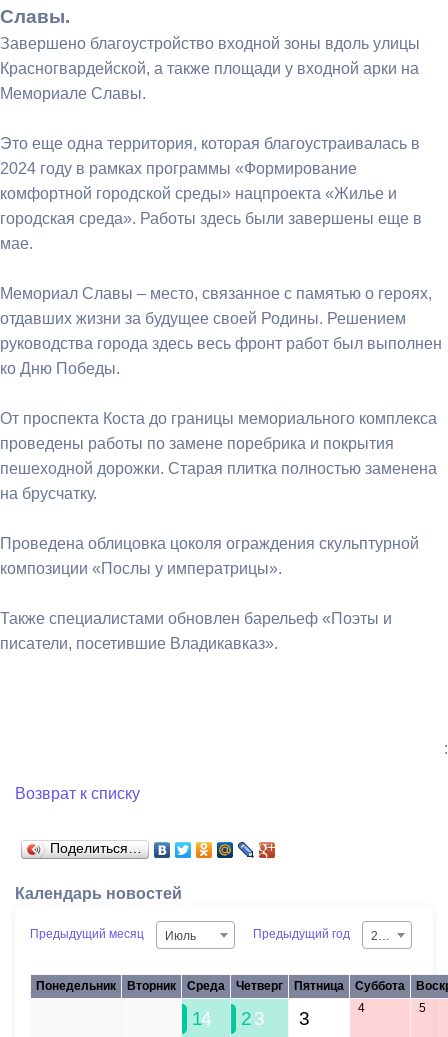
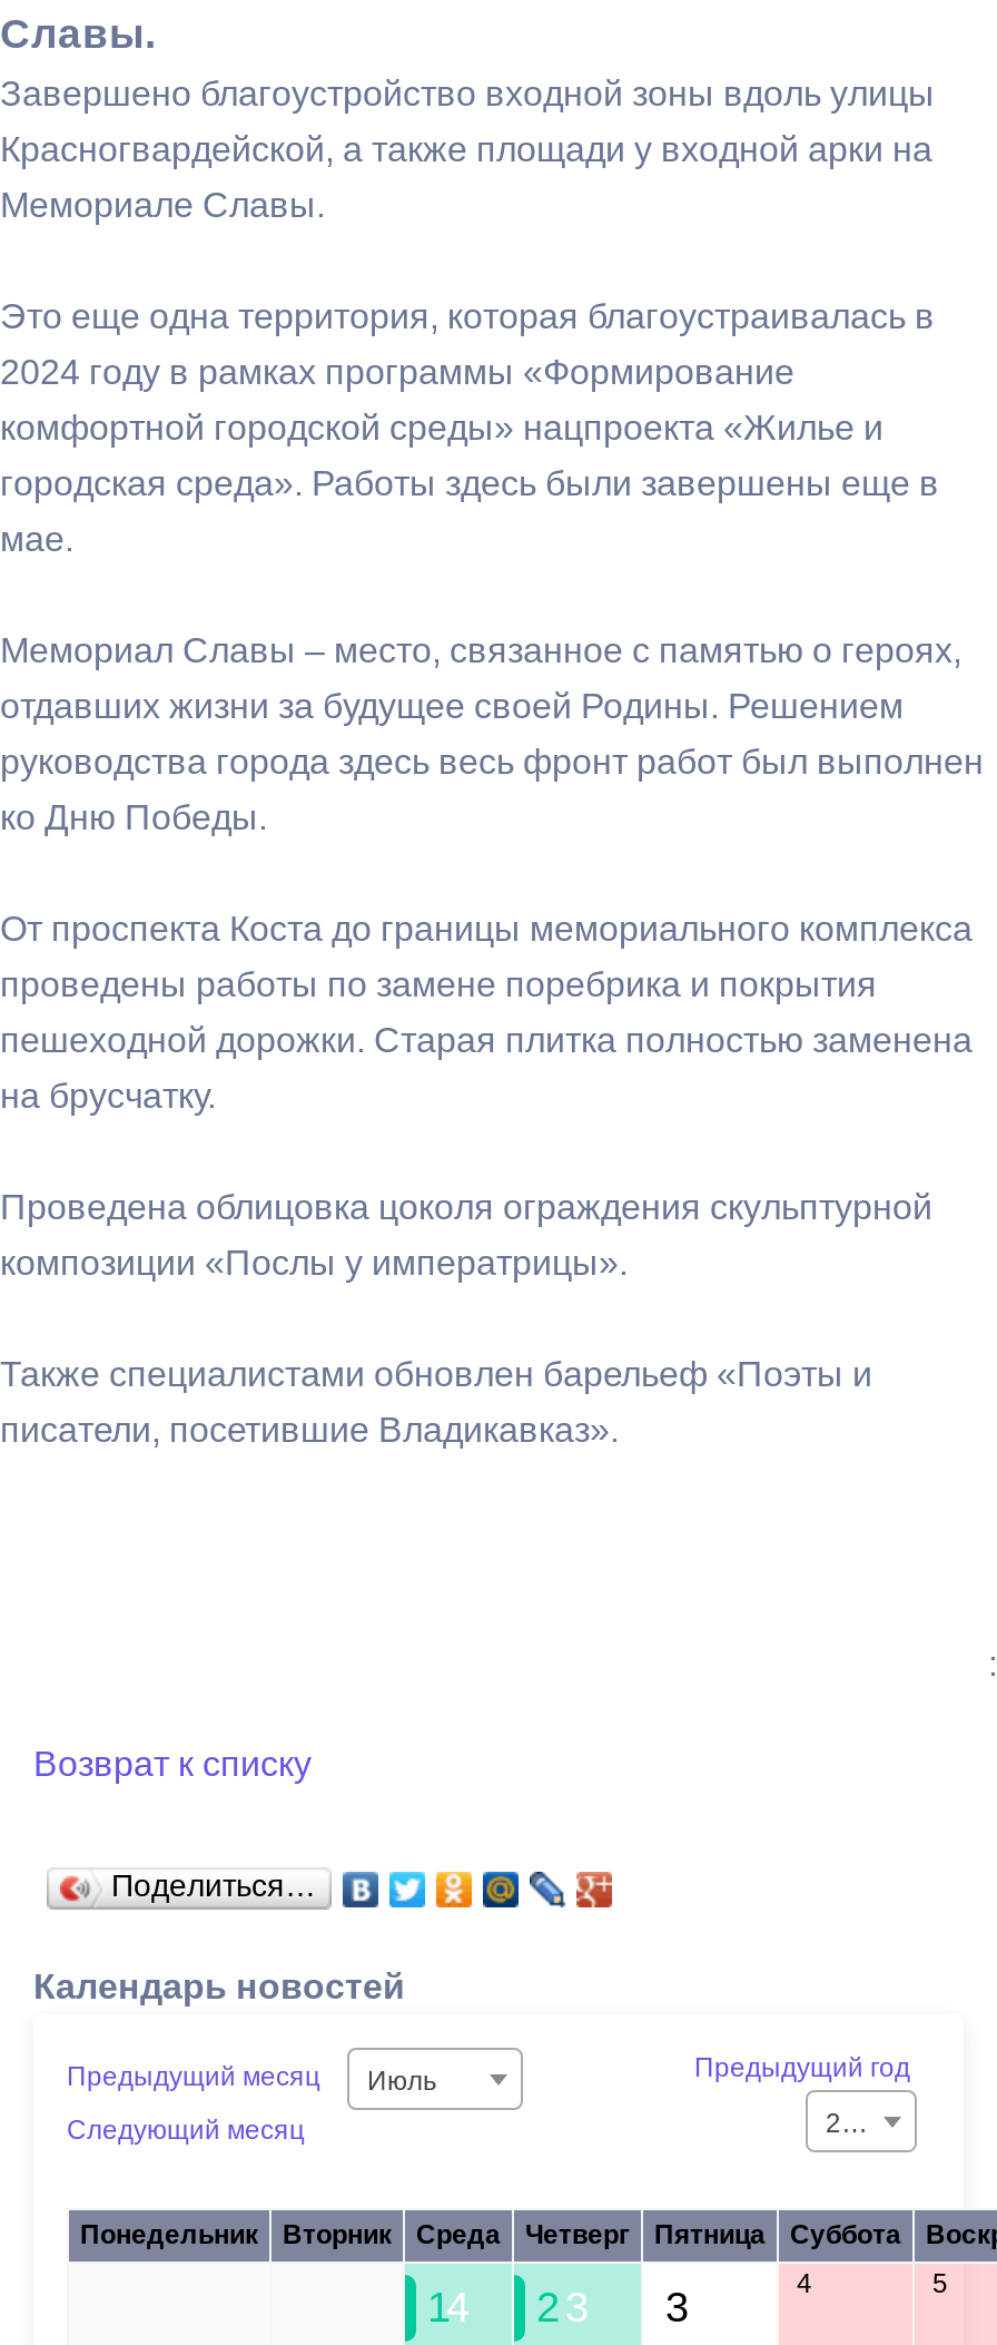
+ Следующий месяц
